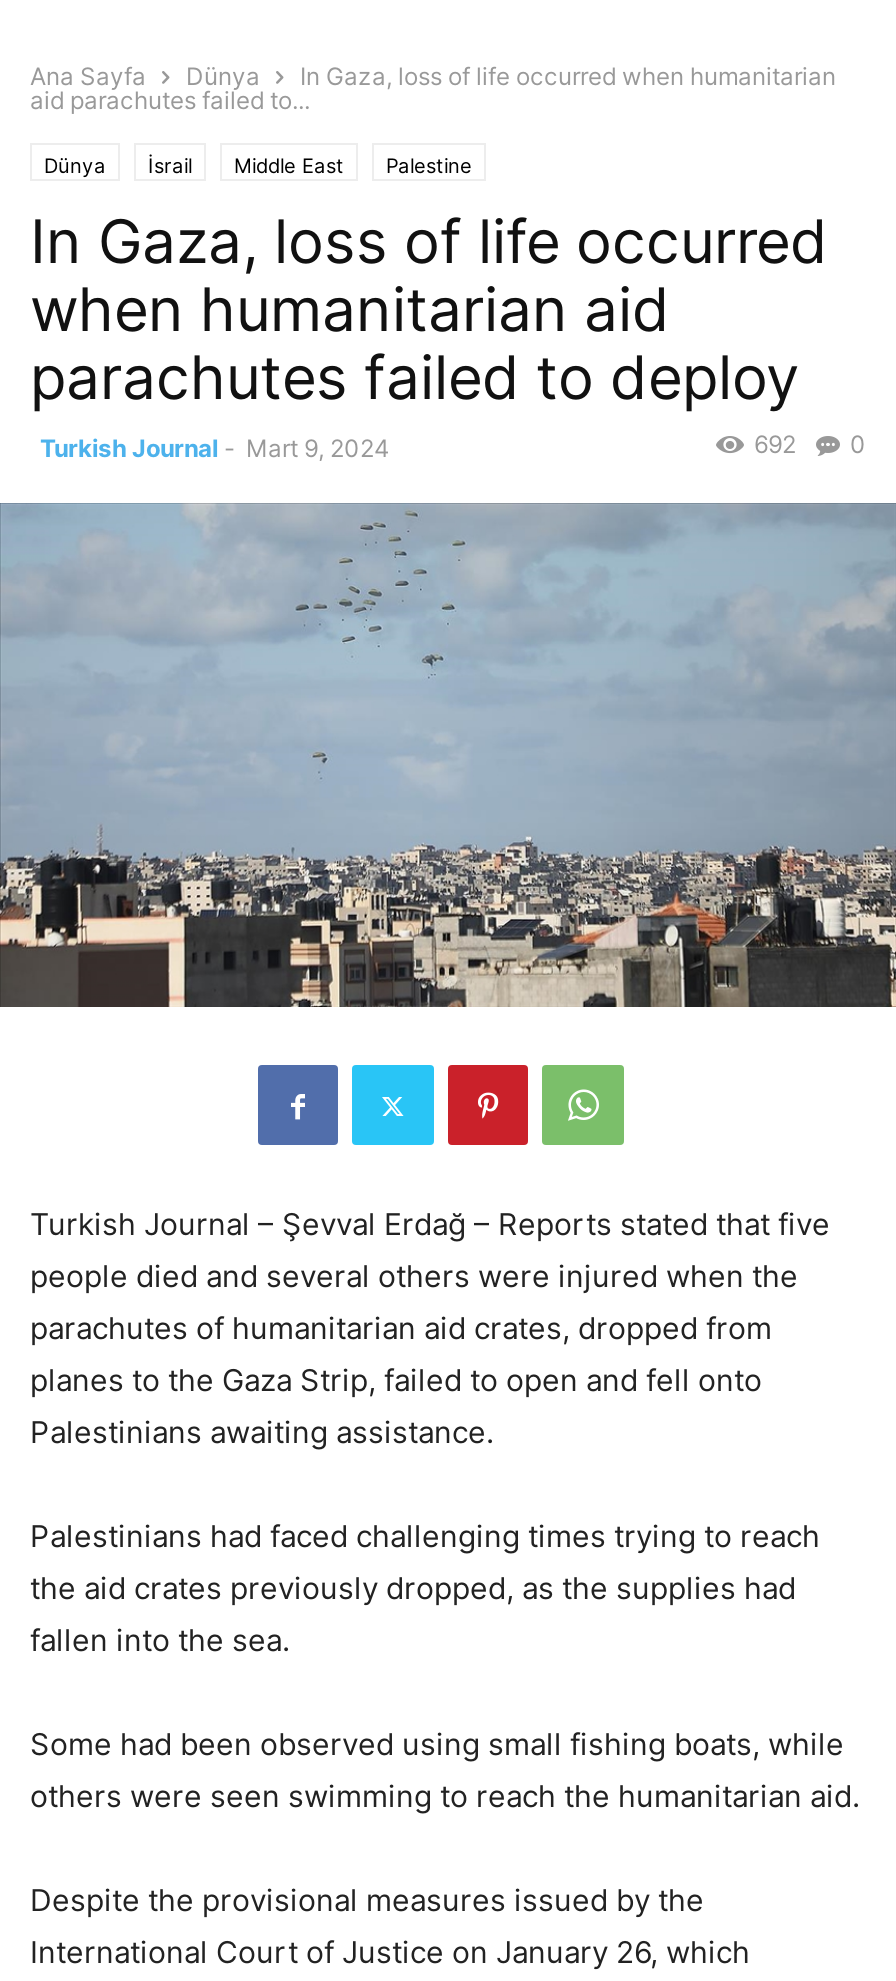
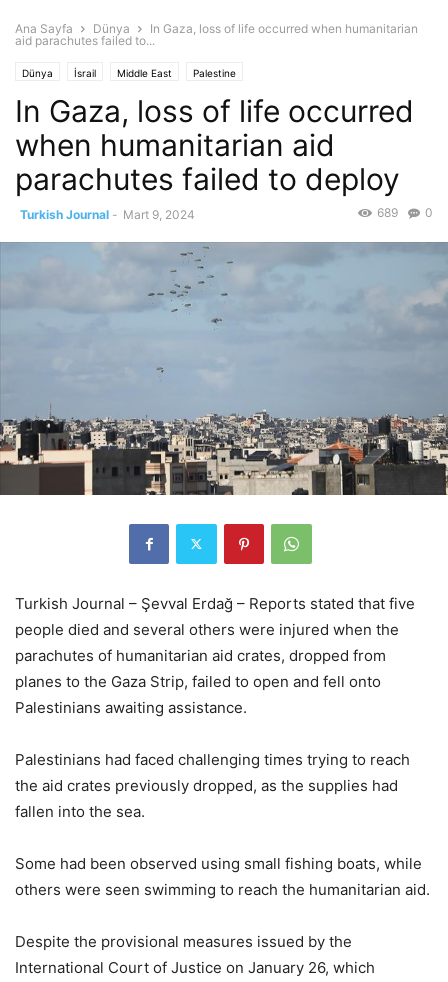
- 692 0
+ 689 0
